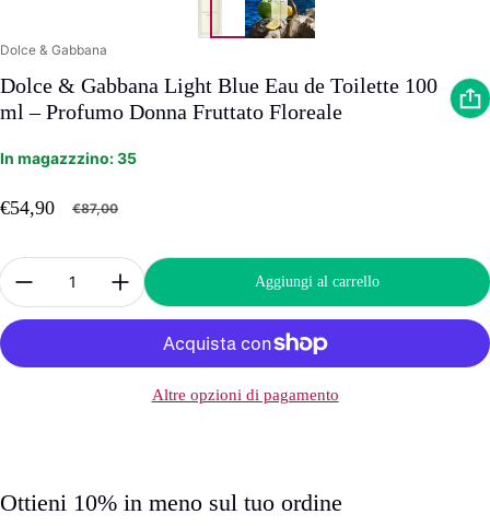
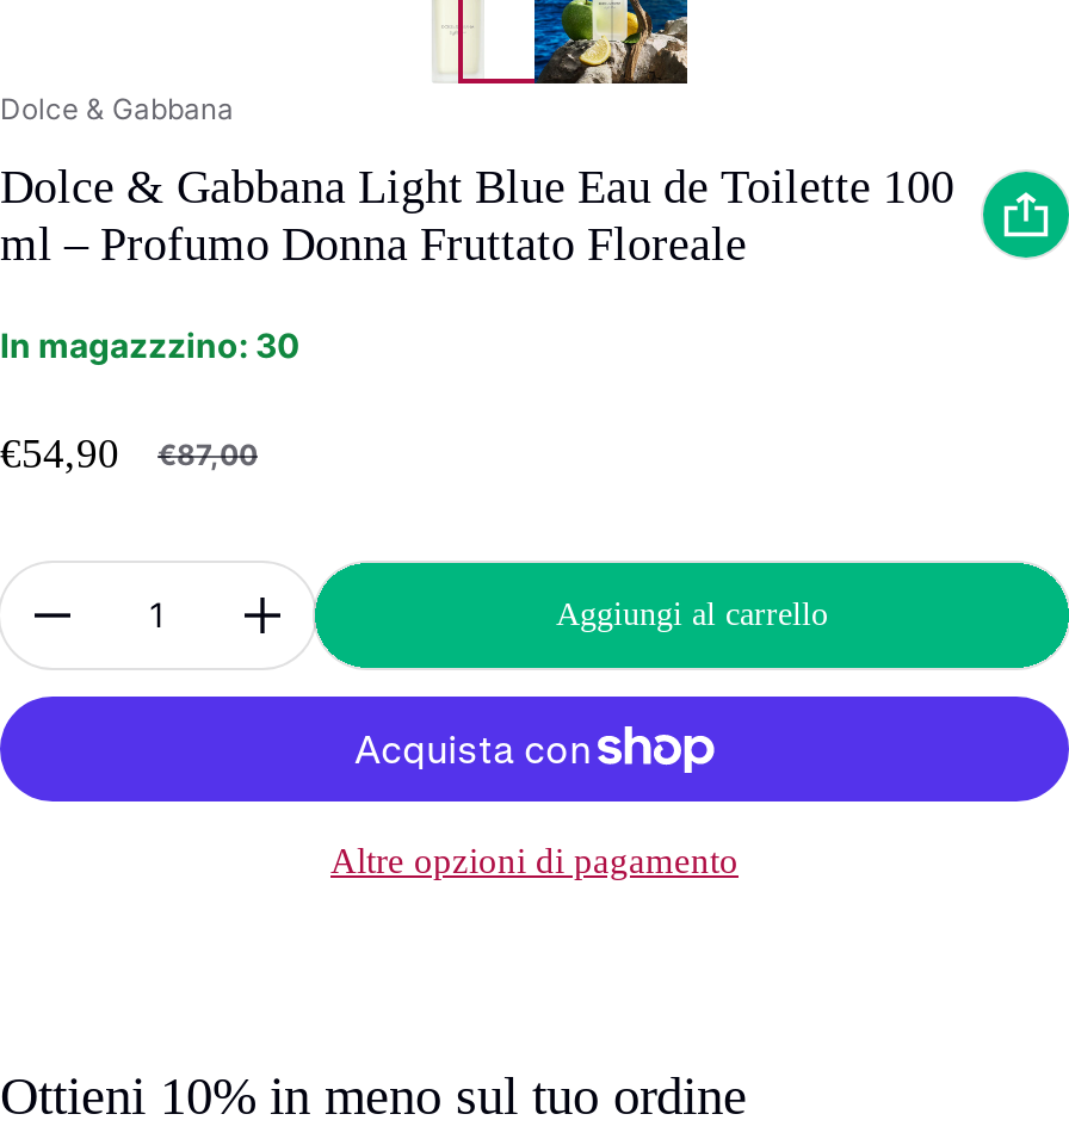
- In magazzzino: 35
+ In magazzzino: 30
